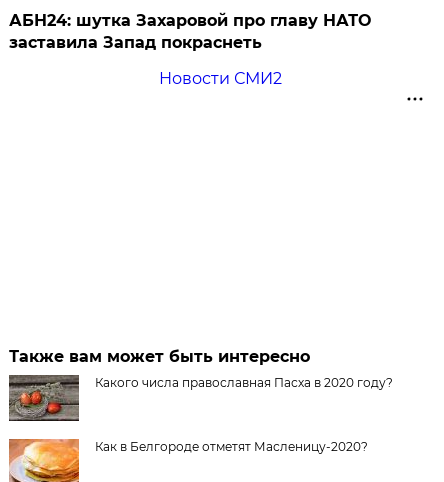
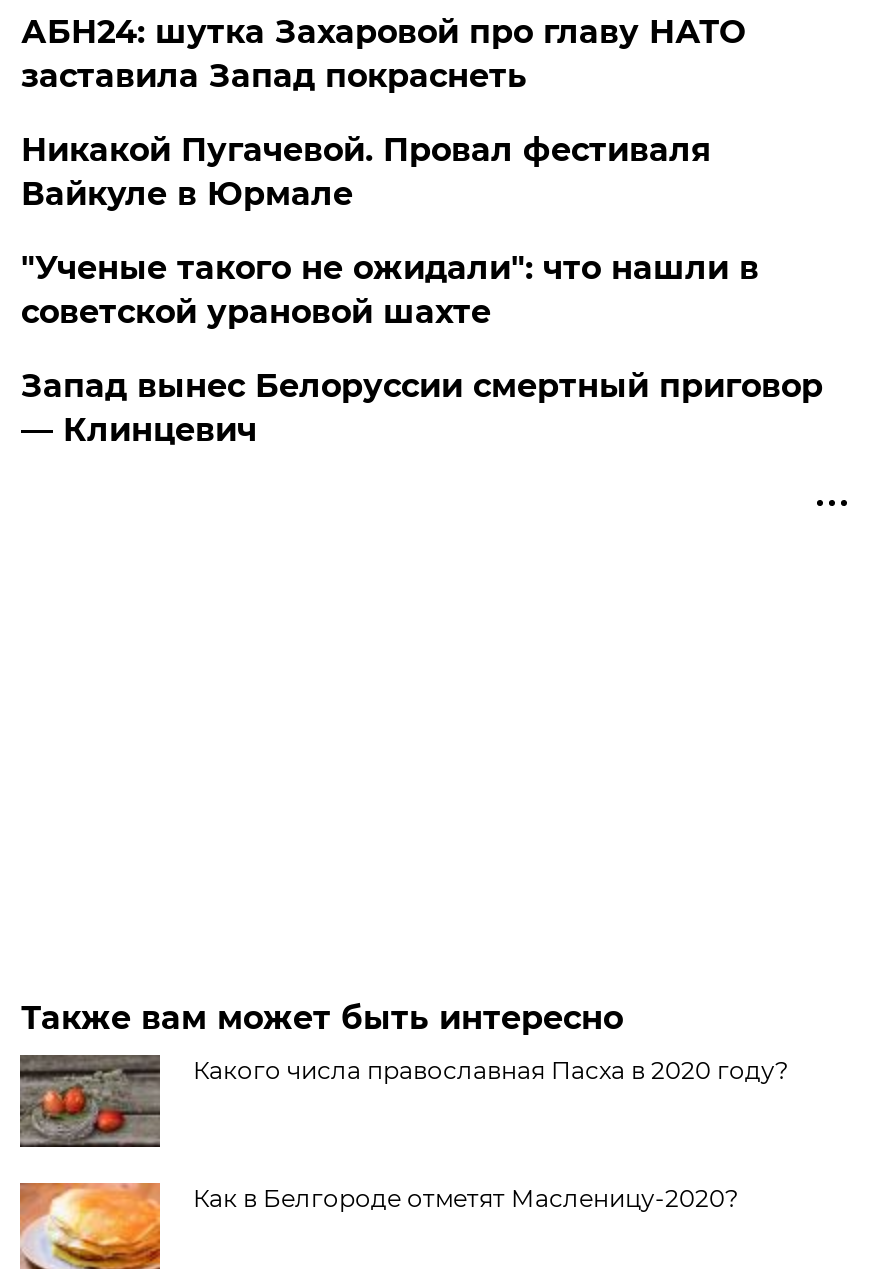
- Новости СМИ2
+ Никакой Пугачевой. Провал фестиваля
+ Вайкуле в Юрмале
+ "Ученые такого не ожидали": что нашли в
+ советской урановой шахте
+ Запад вынес Белоруссии смертный приговор
+ — Клинцевич
